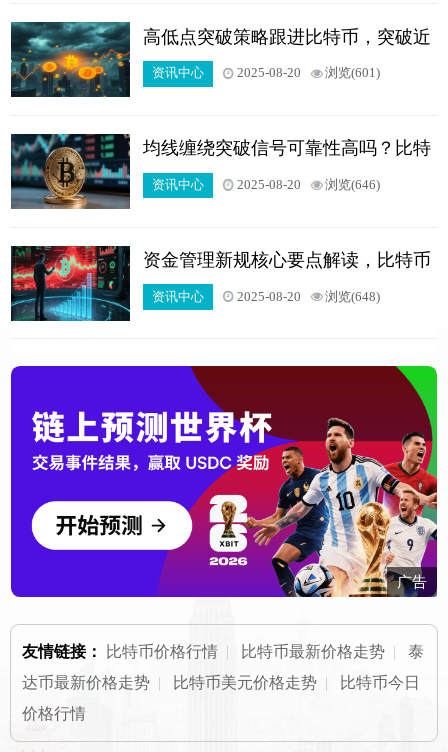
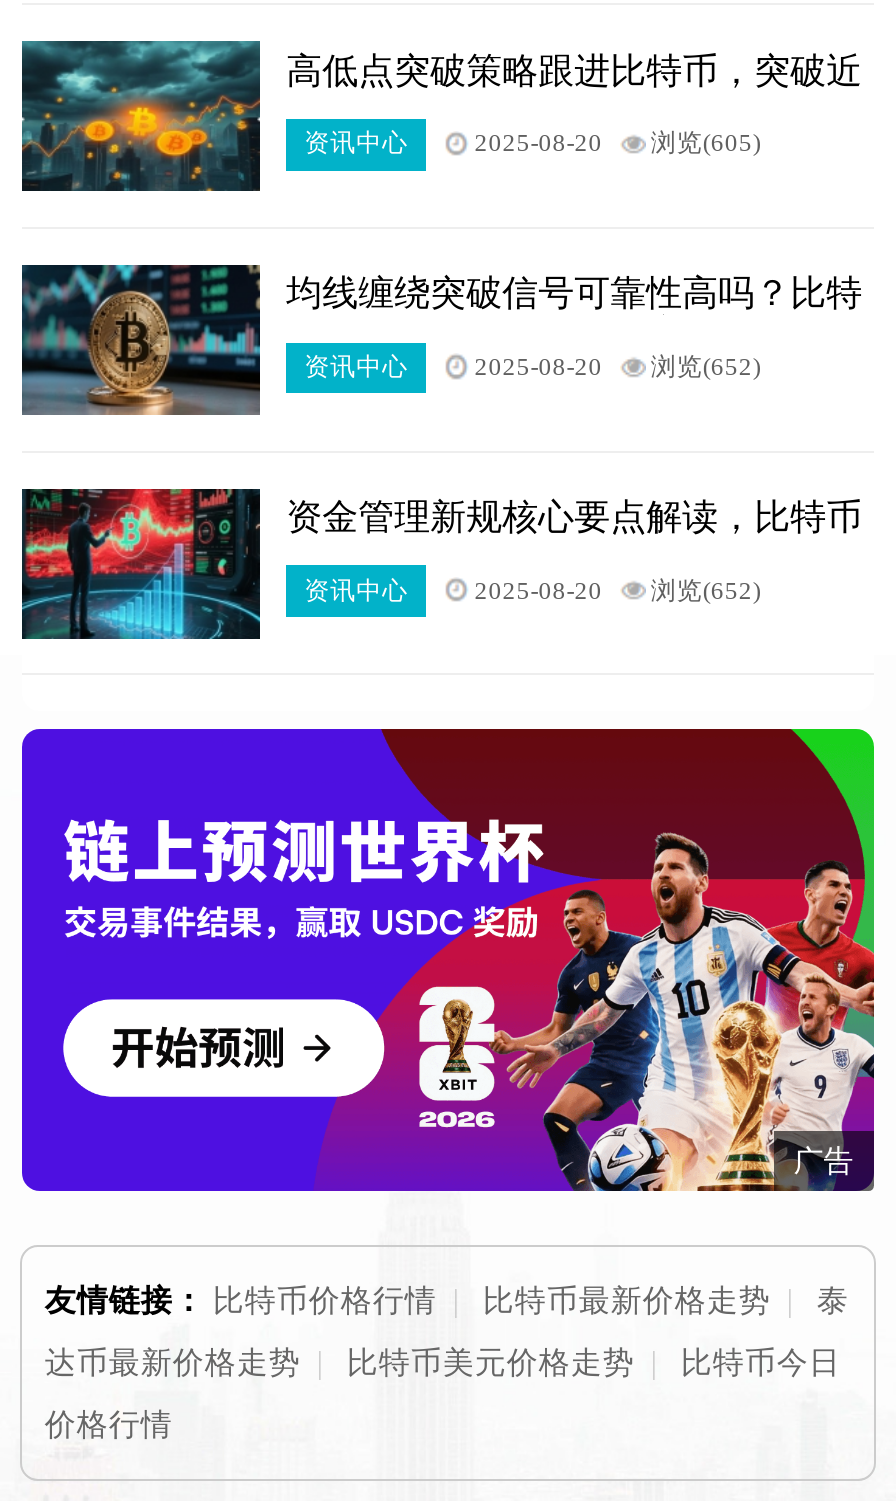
- 2025-08-20 浏览(601)
+ 2025-08-20 浏览(605)

- 2025-08-20 浏览(646)
+ 2025-08-20 浏览(652)

- 2025-08-20 浏览(648)
+ 2025-08-20 浏览(652)
